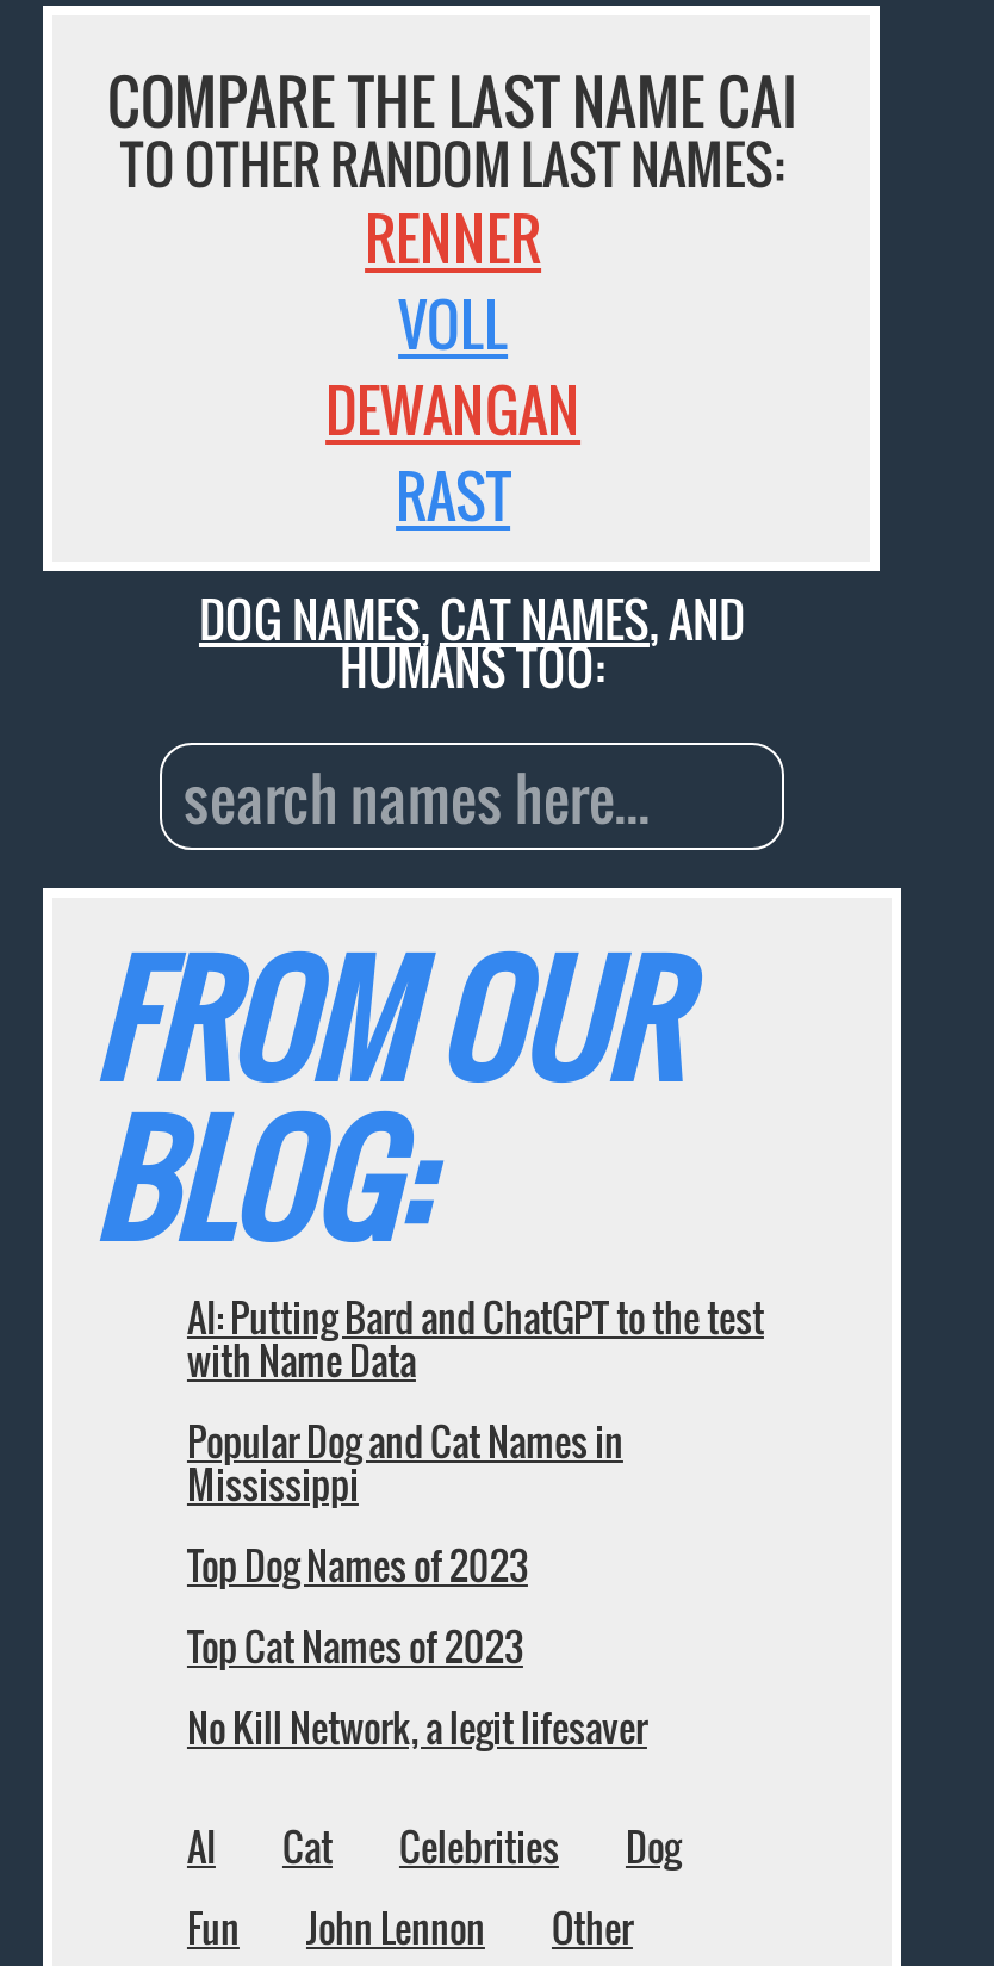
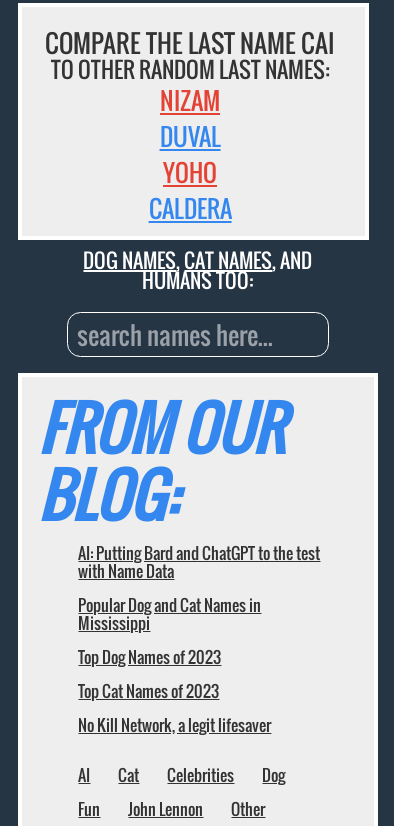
- RENNER
- VOLL
- DEWANGAN
- RAST
+ NIZAM
+ DUVAL
+ YOHO
+ CALDERA
